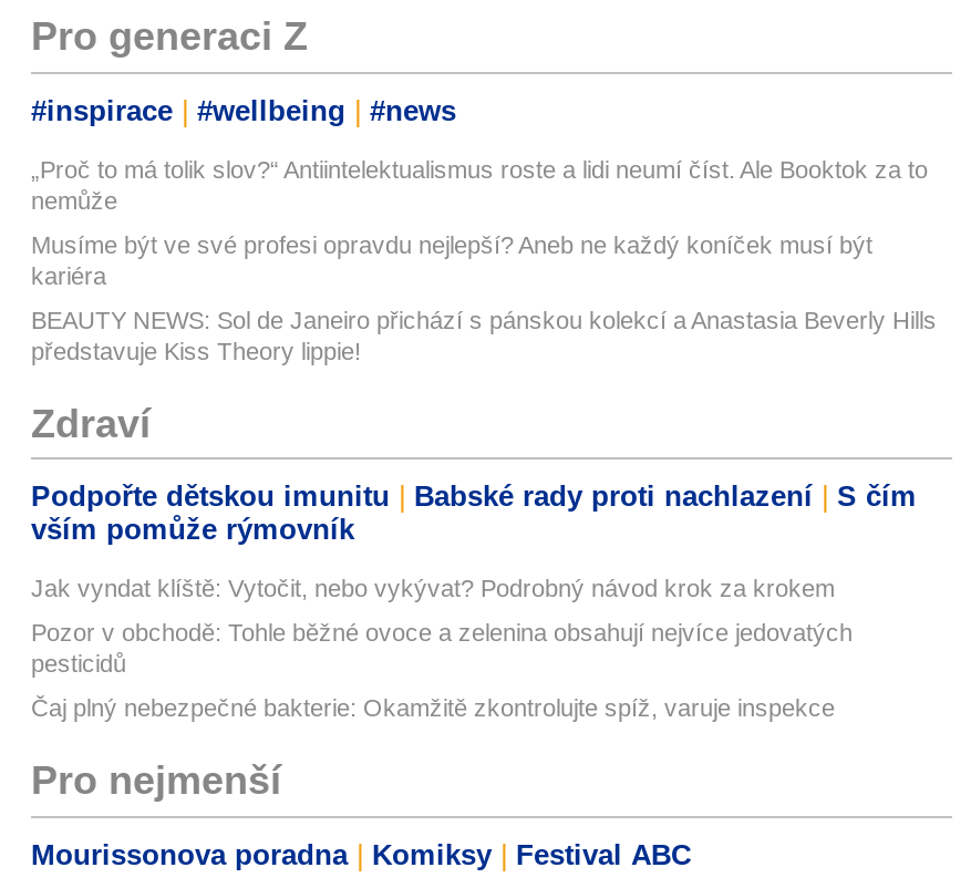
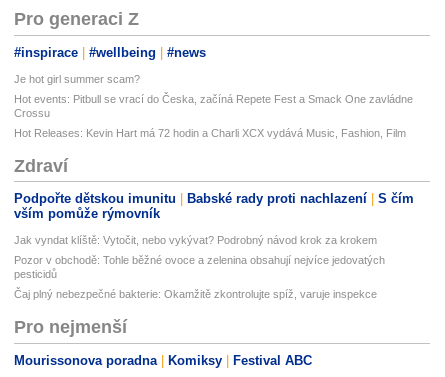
- „Proč to má tolik slov?“ Antiintelektualismus roste a lidi neumí číst. Ale Booktok za to
- nemůže
+ Je hot girl summer scam?

- Musíme být ve své profesi opravdu nejlepší? Aneb ne každý koníček musí být
- kariéra
+ Hot events: Pitbull se vrací do Česka, začíná Repete Fest a Smack One zavládne
+ Crossu

- BEAUTY NEWS: Sol de Janeiro přichází s pánskou kolekcí a Anastasia Beverly Hills
- představuje Kiss Theory lippie!
+ Hot Releases: Kevin Hart má 72 hodin a Charli XCX vydává Music, Fashion, Film
